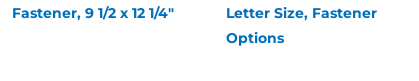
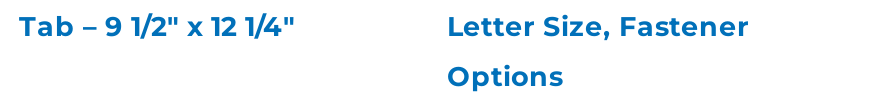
- Fastener, 9 1/2 x 12 1/4″
+ Tab – 9 1/2″ x 12 1/4″
